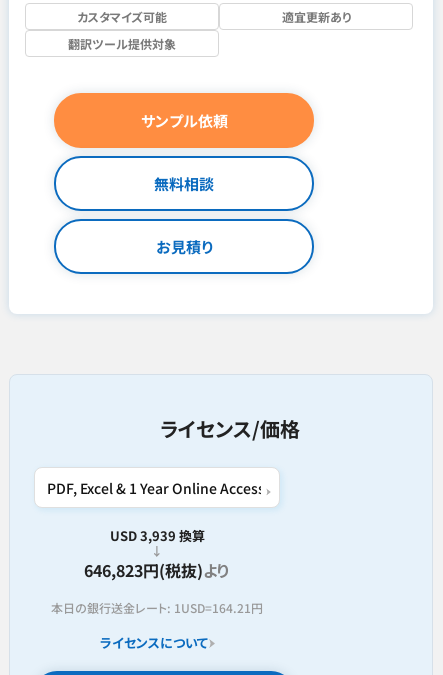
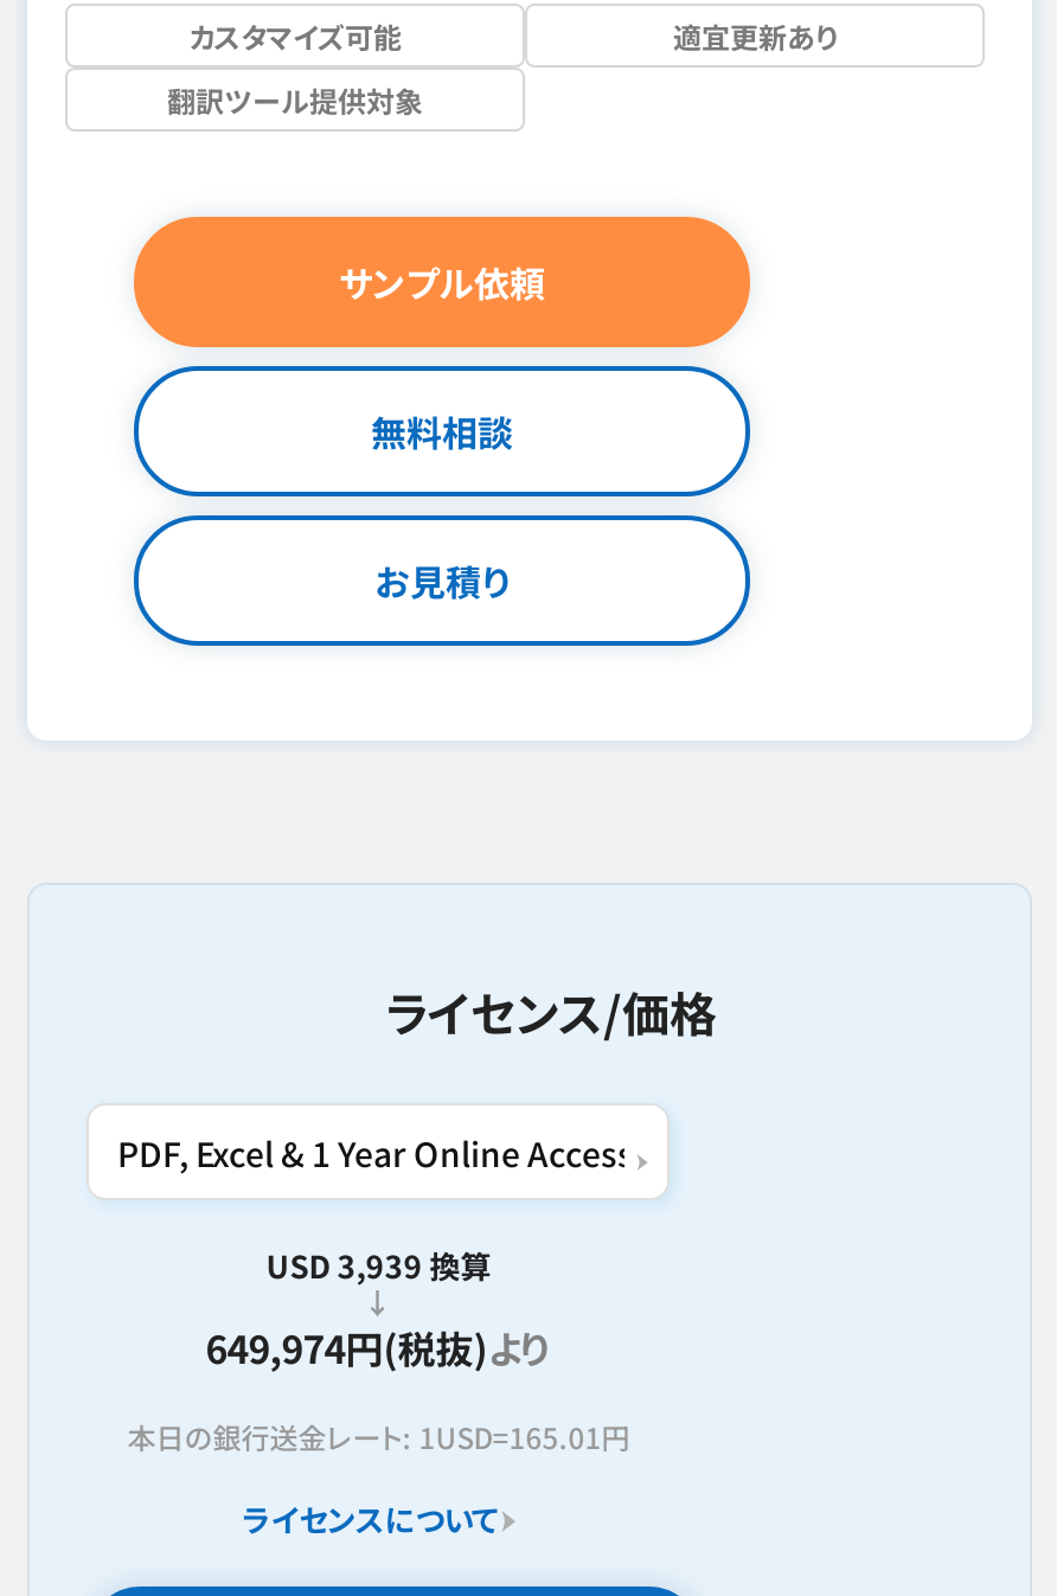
- 646,823円(税抜)より
+ 649,974円(税抜)より

- 本日の銀行送金レート: 1USD=164.21円
+ 本日の銀行送金レート: 1USD=165.01円
